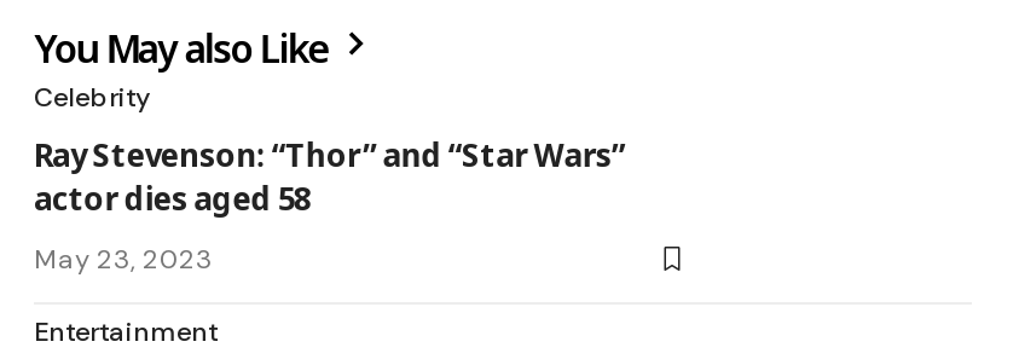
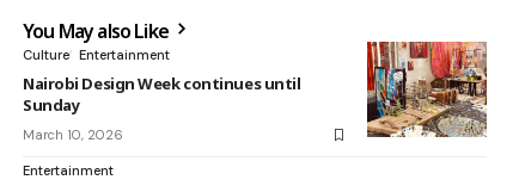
- Celebrity
- Ray Stevenson: “Thor” and “Star Wars”
- actor dies aged 58
+ Culture Entertainment
+ Nairobi Design Week continues until
+ Sunday

+ [image]

- May 23, 2023
+ March 10, 2026
